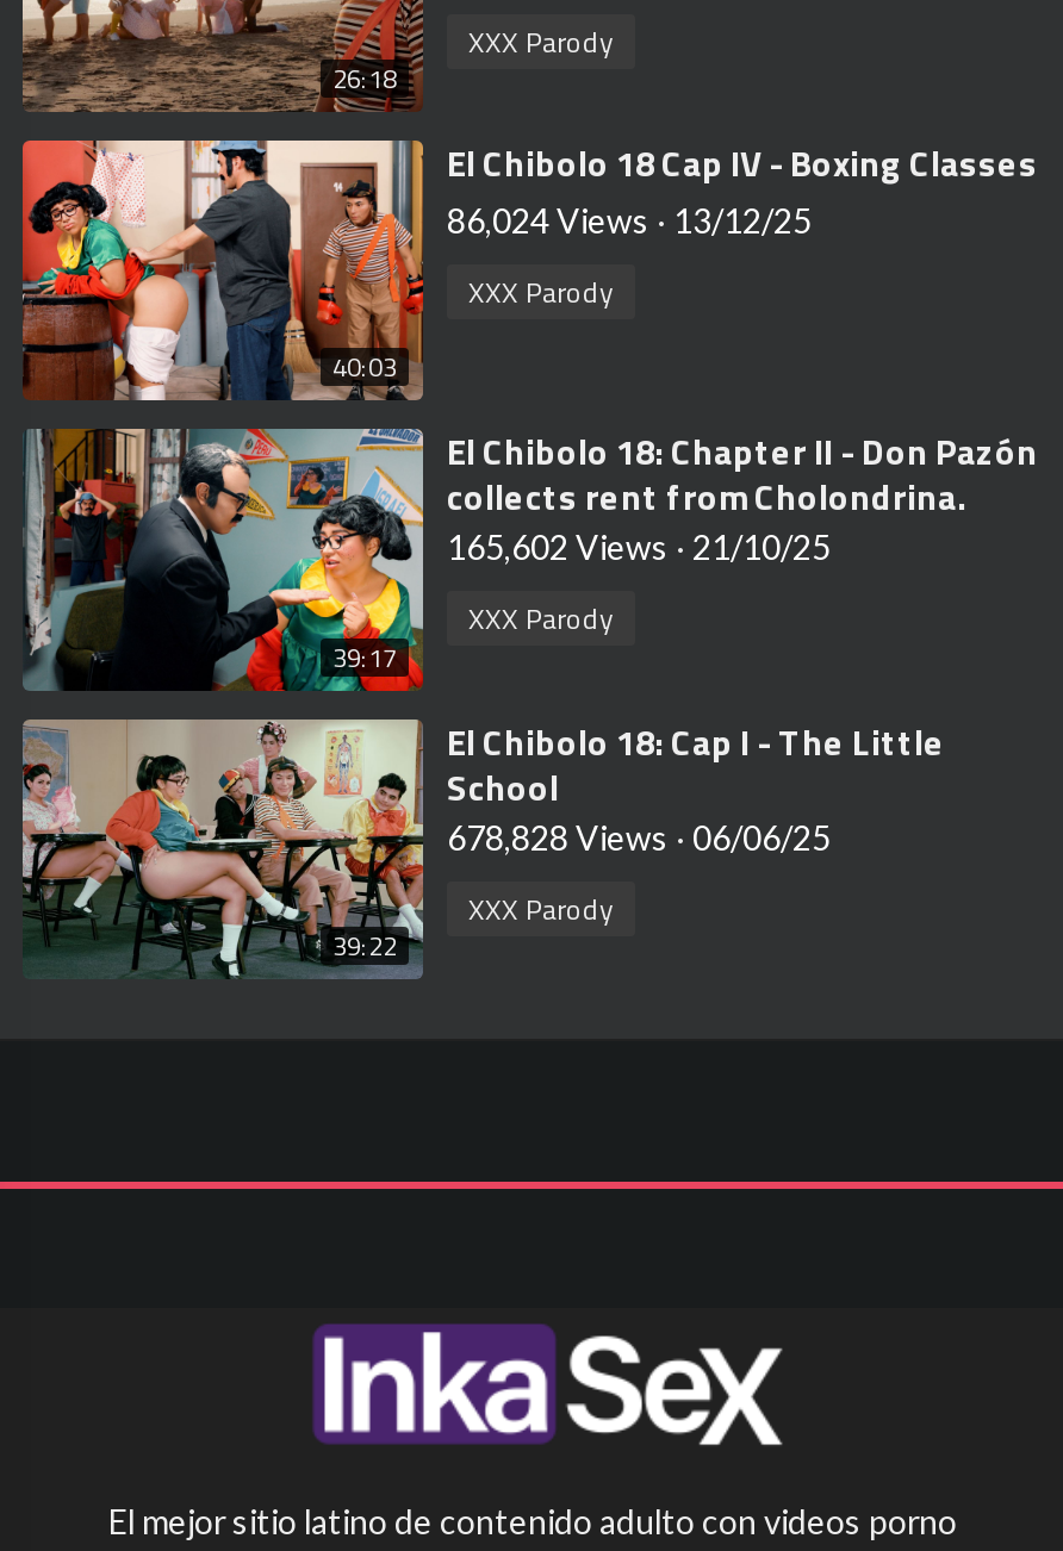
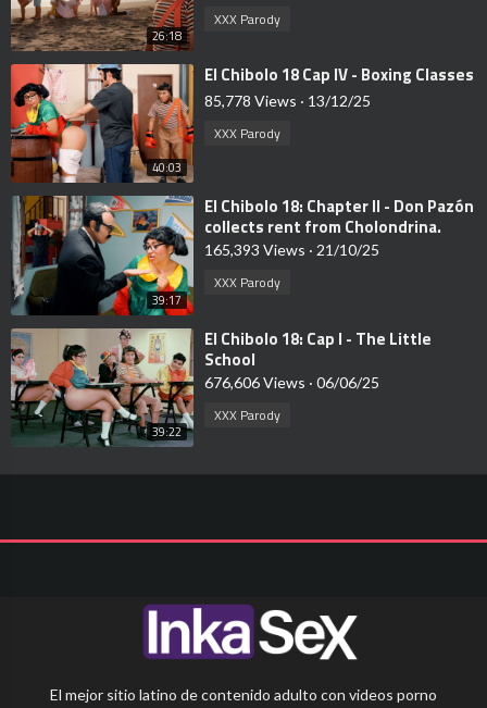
- 86,024 Views · 13/12/25
+ 85,778 Views · 13/12/25

- 165,602 Views · 21/10/25
+ 165,393 Views · 21/10/25

- 678,828 Views · 06/06/25
+ 676,606 Views · 06/06/25
